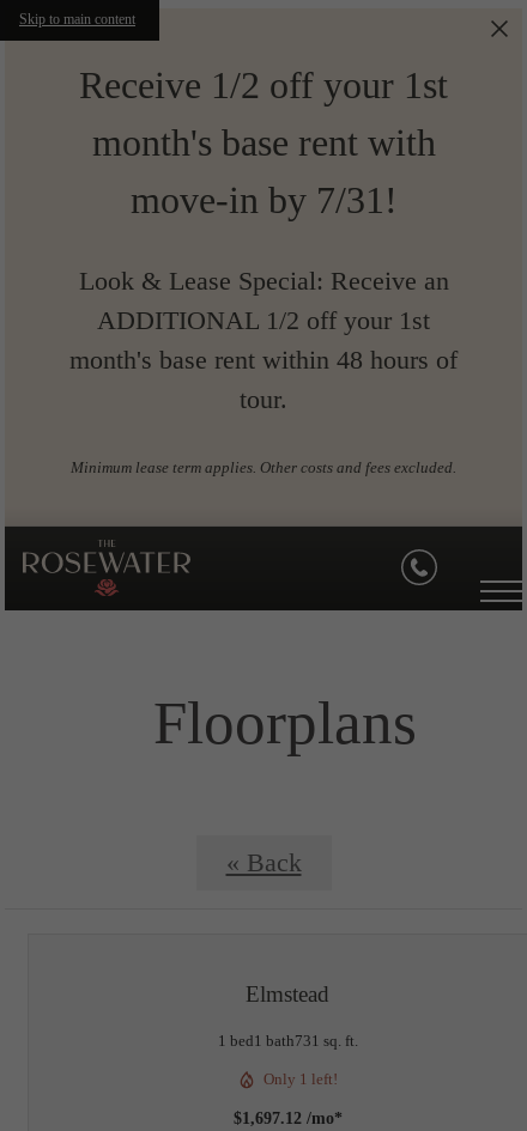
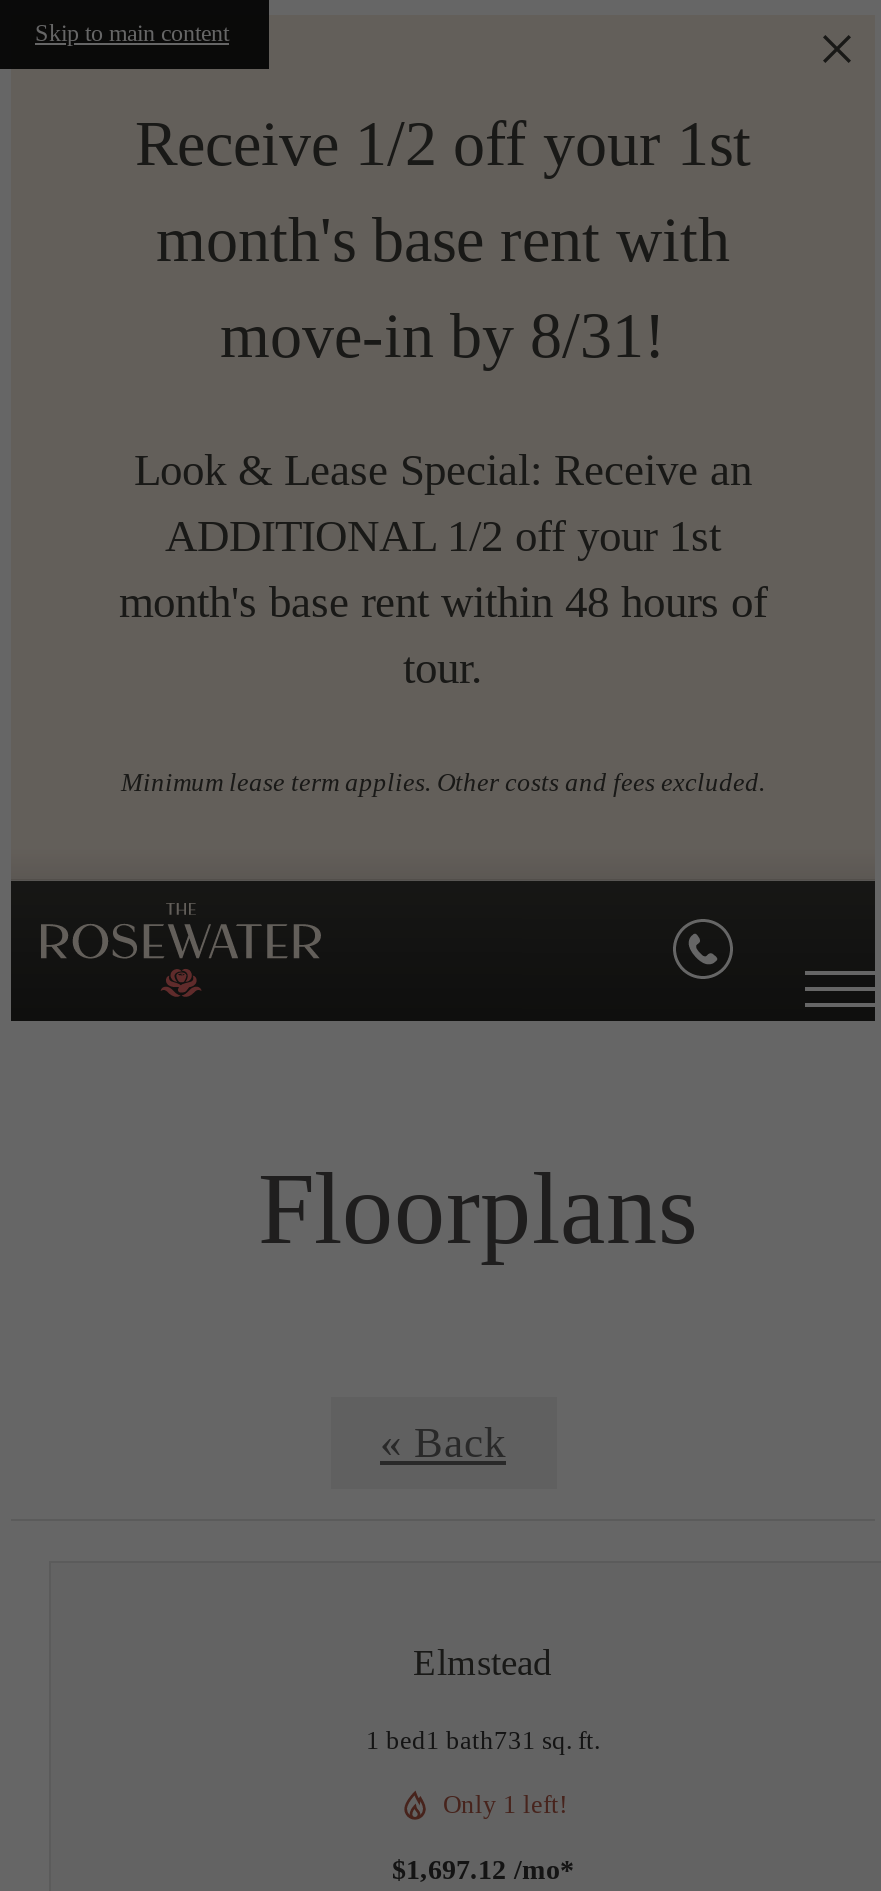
- move-in by 7/31!
+ move-in by 8/31!
